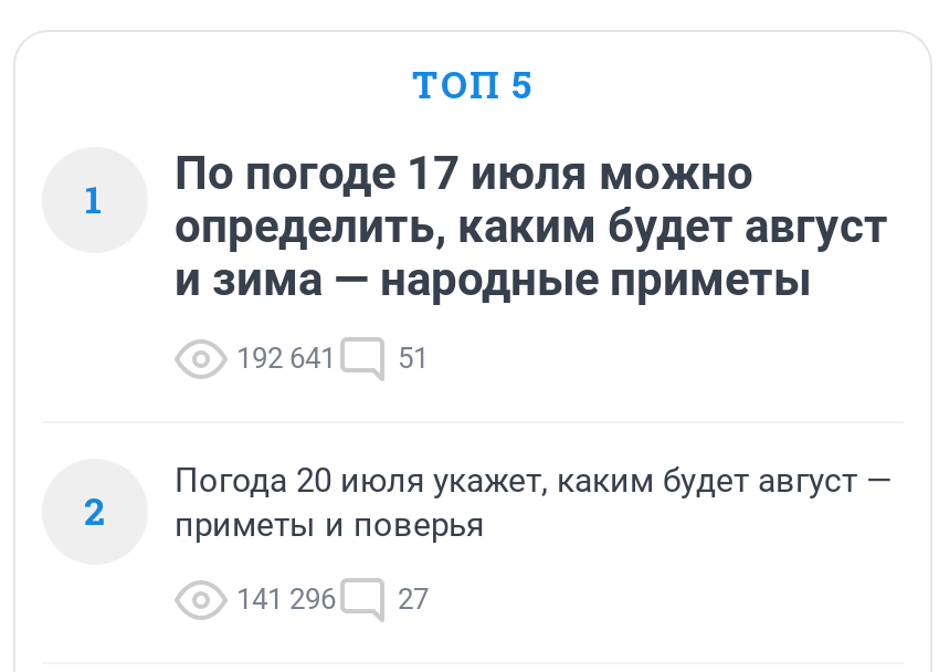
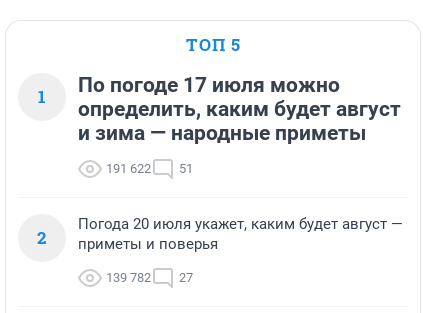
- 192 641 51
+ 191 622 51

- 141 296 27
+ 139 782 27
